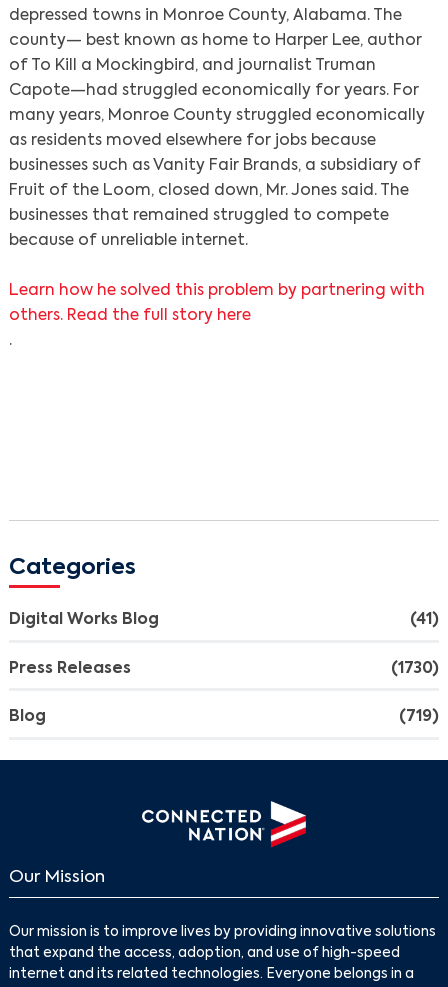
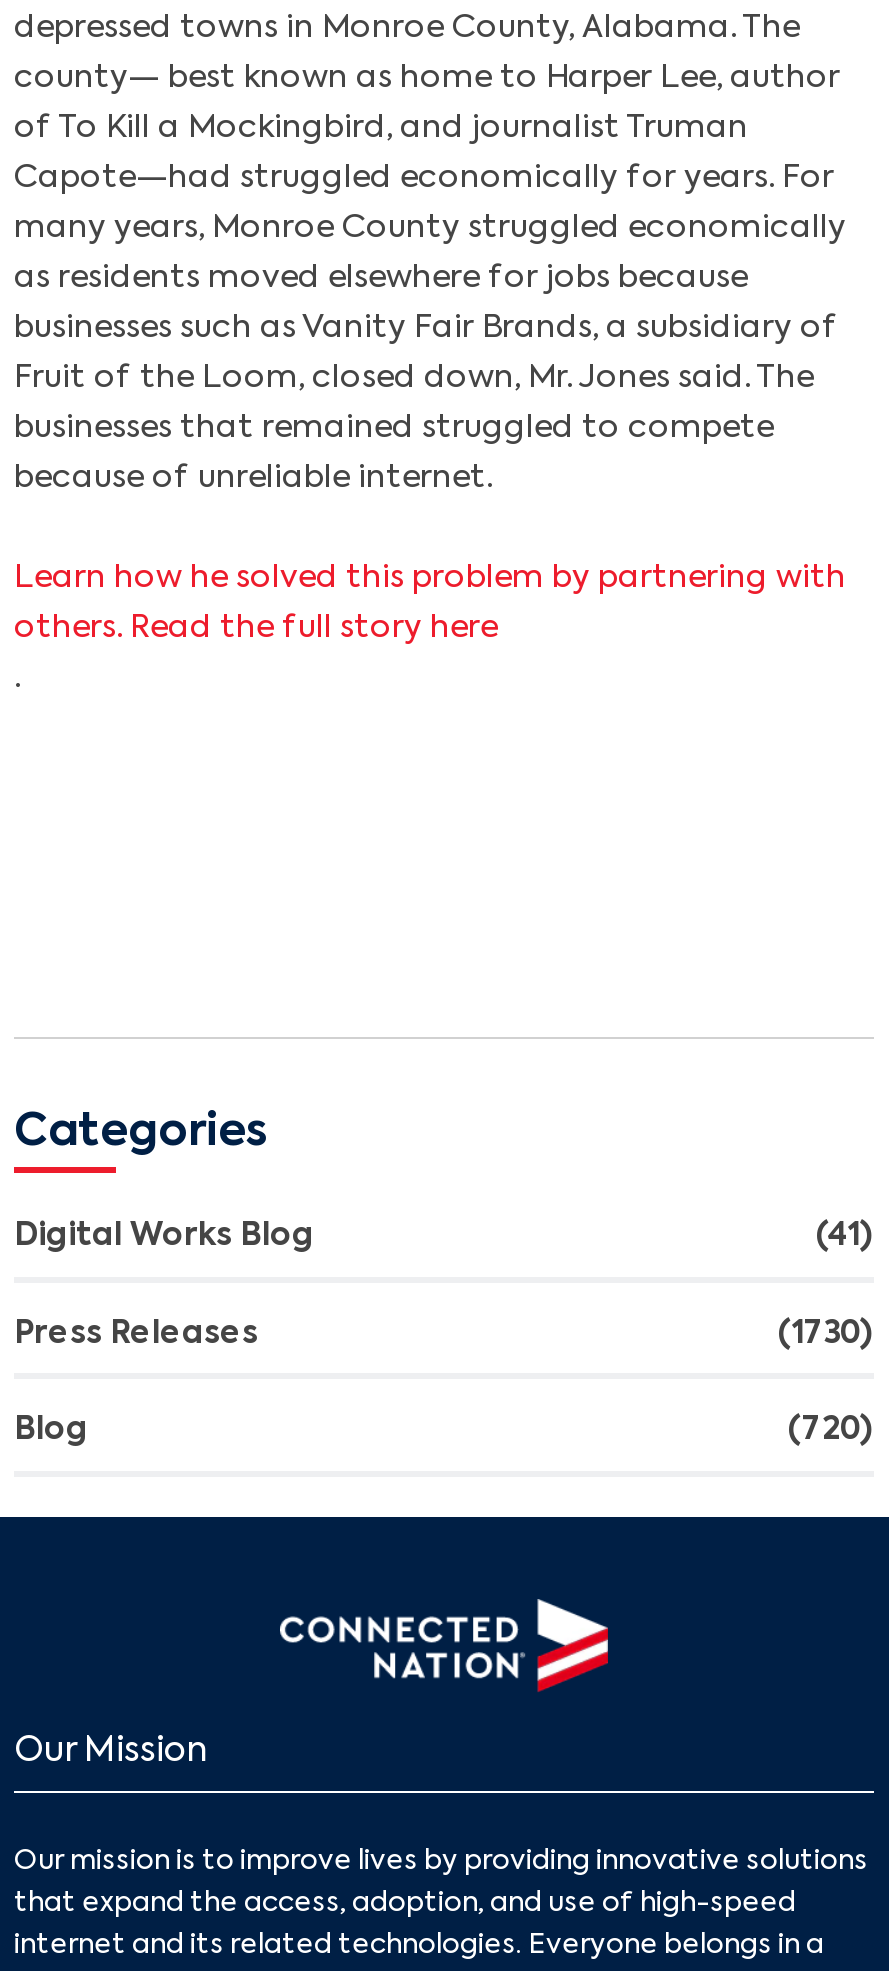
- (719)
+ (720)
